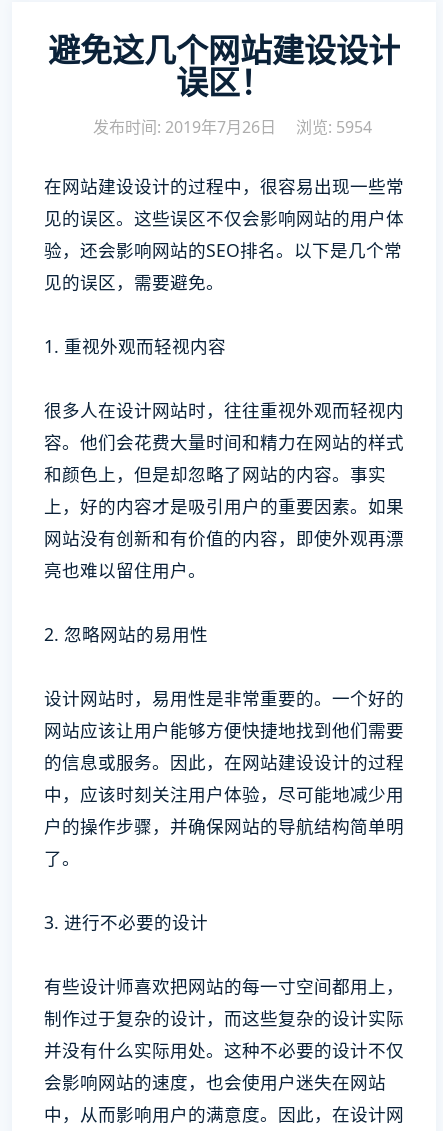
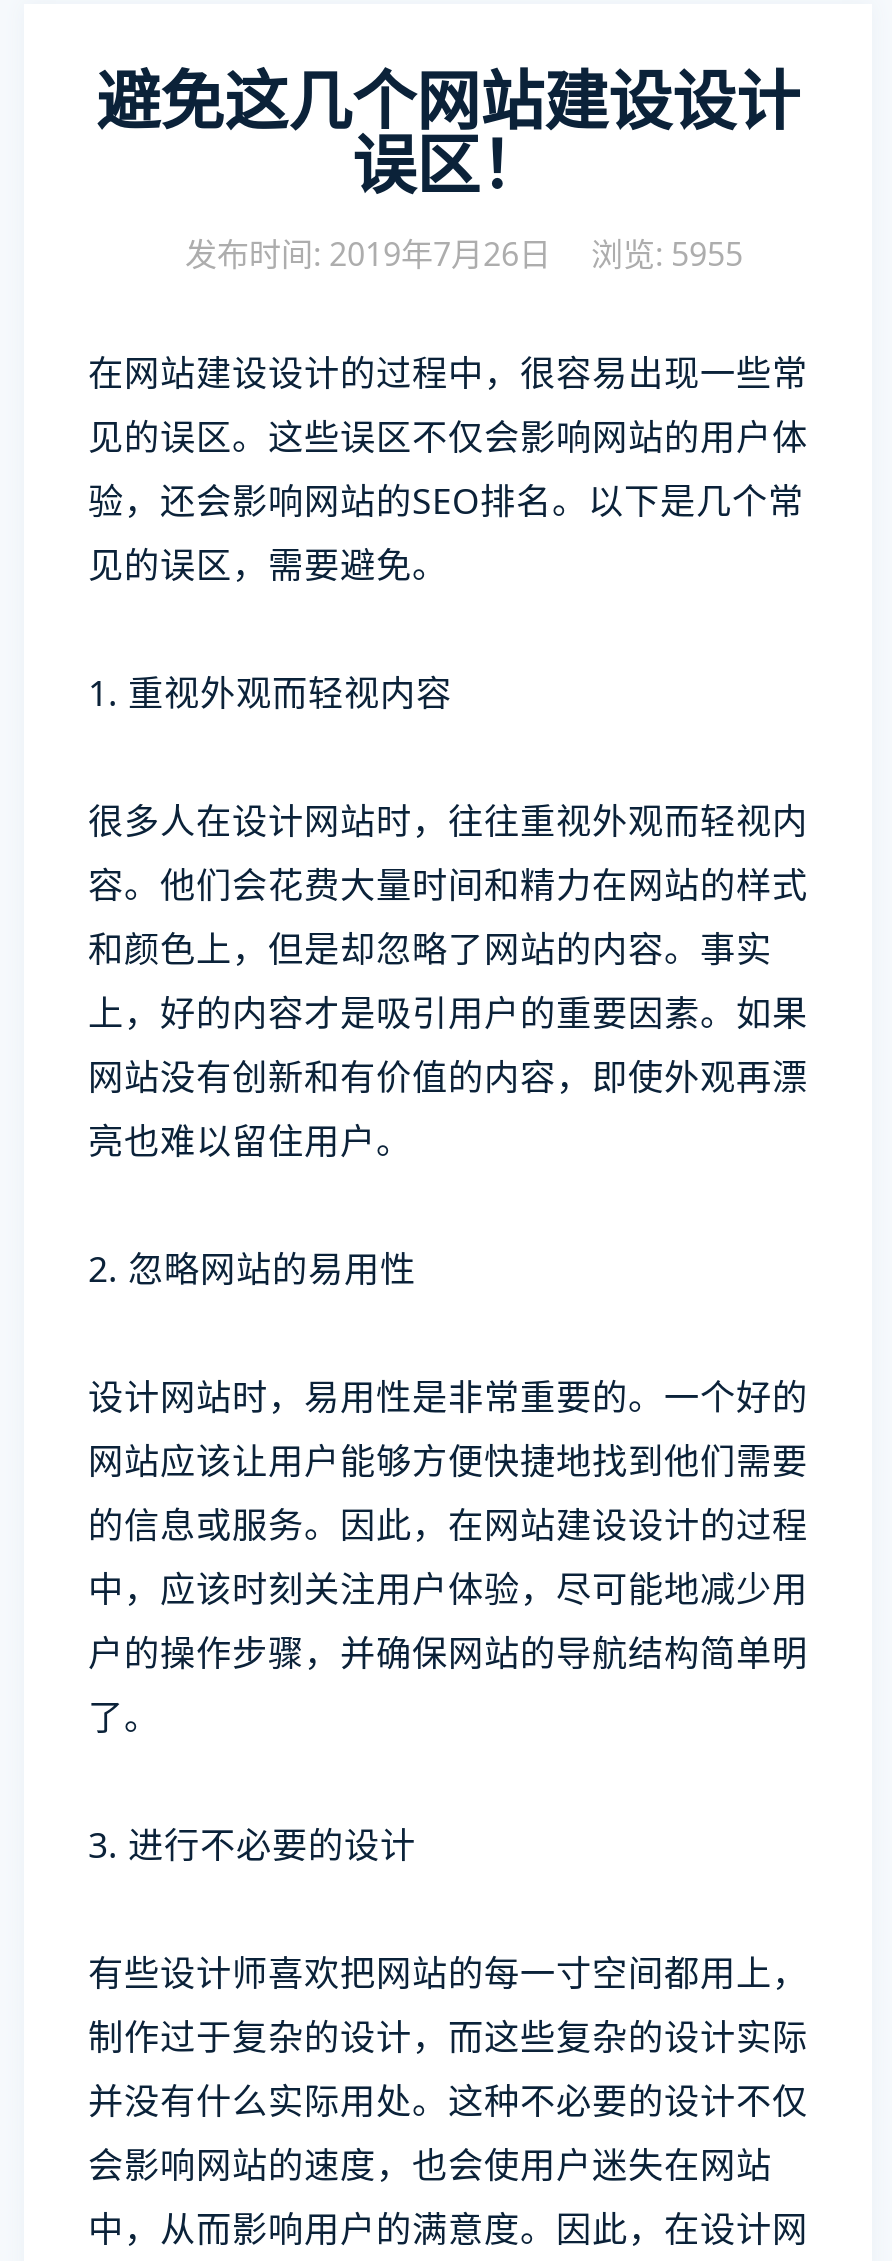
- 发布时间: 2019年7月26日 浏览: 5954
+ 发布时间: 2019年7月26日 浏览: 5955
